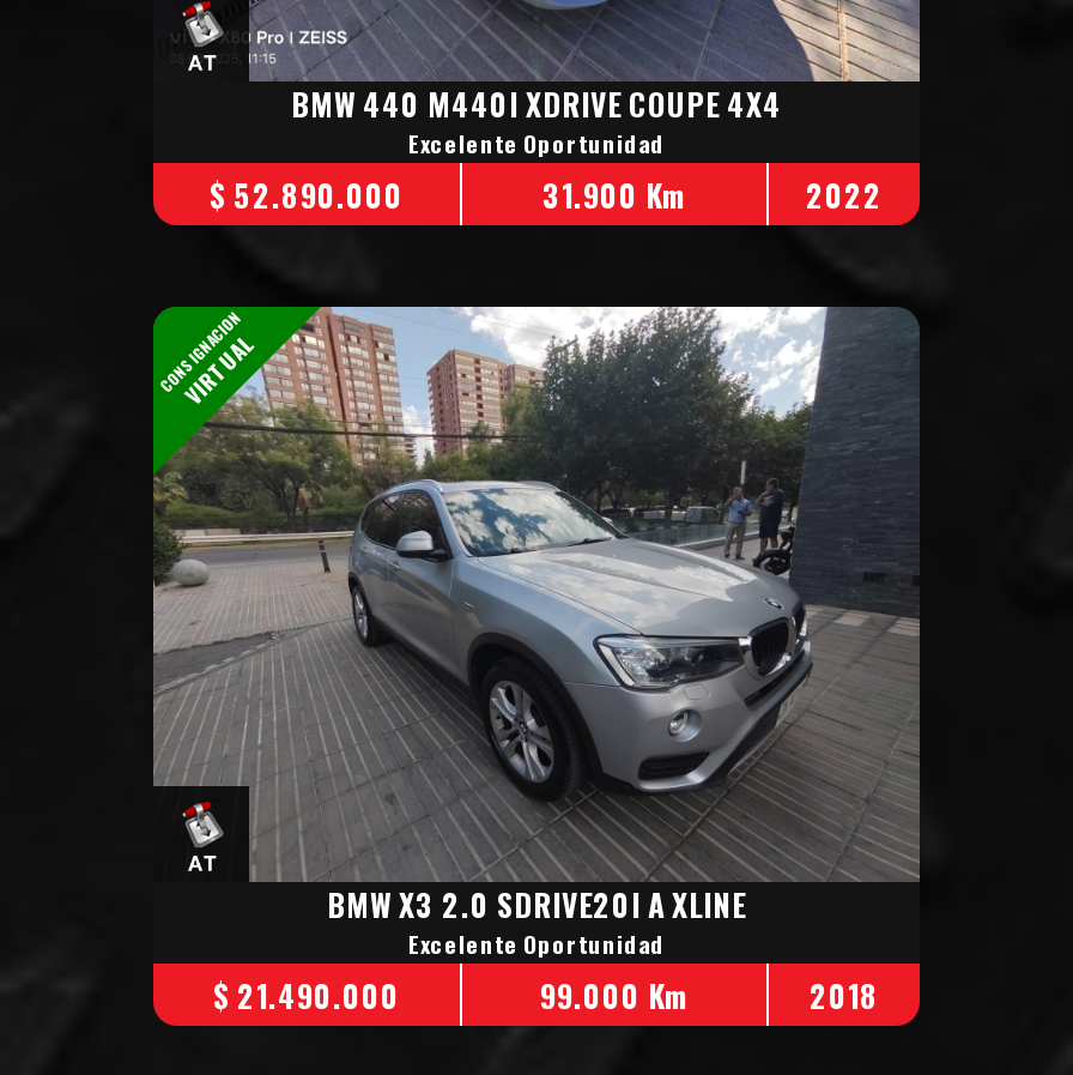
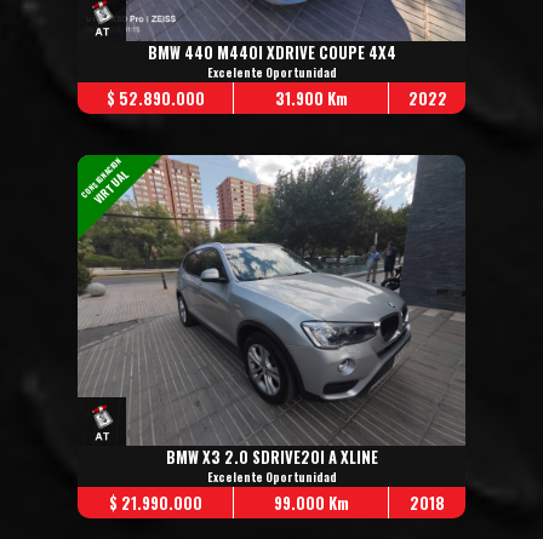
- $ 21.490.000
+ $ 21.990.000
